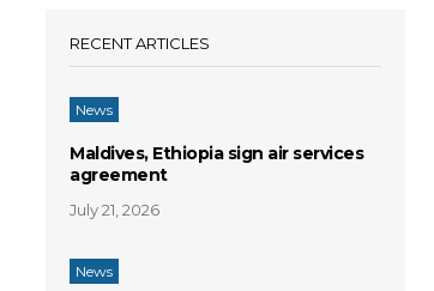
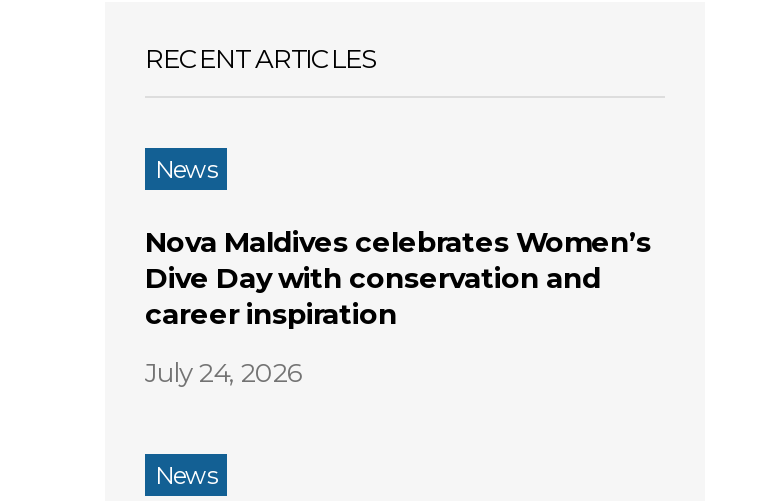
- Maldives, Ethiopia sign air services
- agreement
+ Nova Maldives celebrates Women’s
+ Dive Day with conservation and
+ career inspiration

- July 21, 2026
+ July 24, 2026
